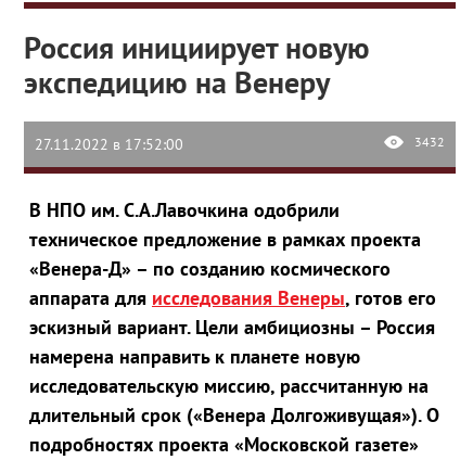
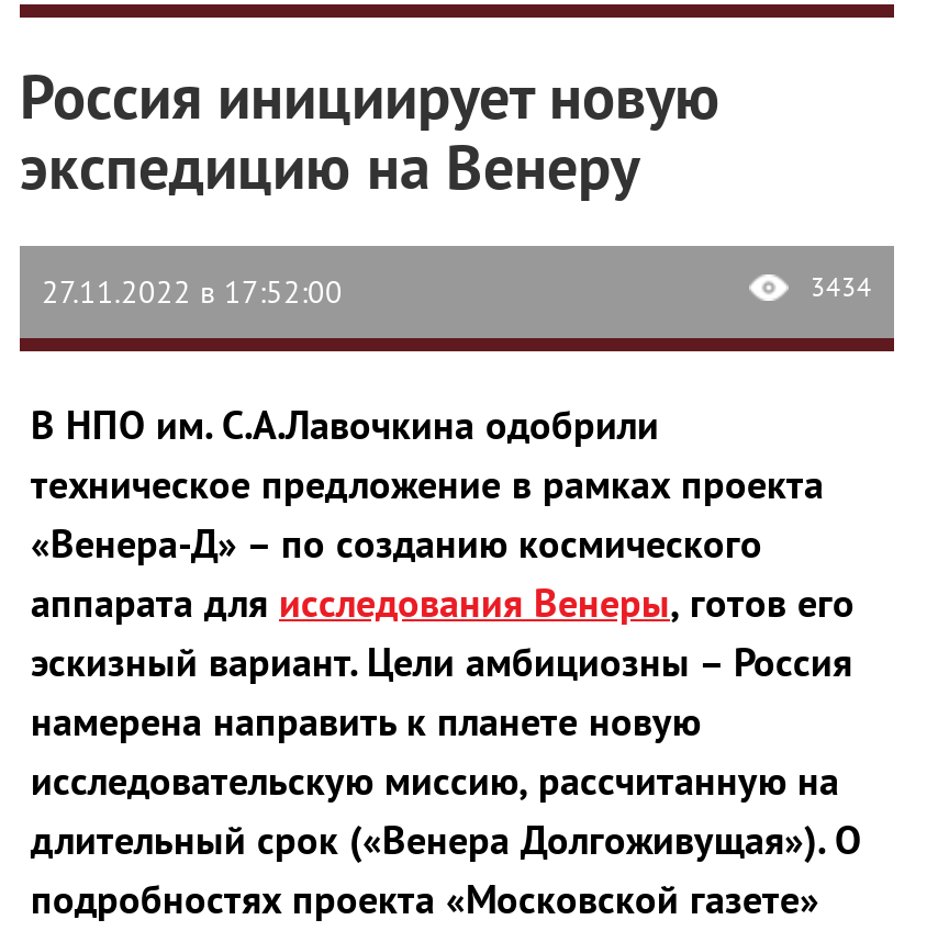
- 3432
+ 3434
